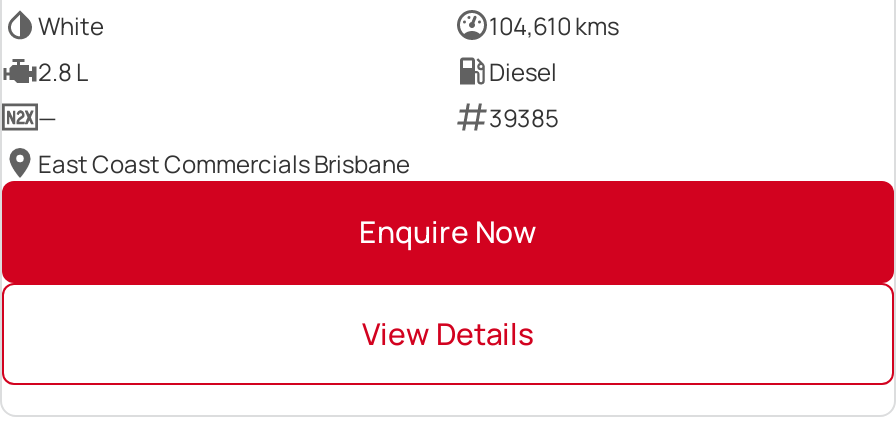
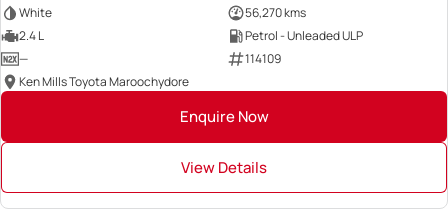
- 104,610 kms
- 2.8 L
- Diesel
+ 56,270 kms
+ 2.4 L
+ Petrol - Unleaded ULP

- 39385
- East Coast Commercials Brisbane
+ 114109
+ Ken Mills Toyota Maroochydore
